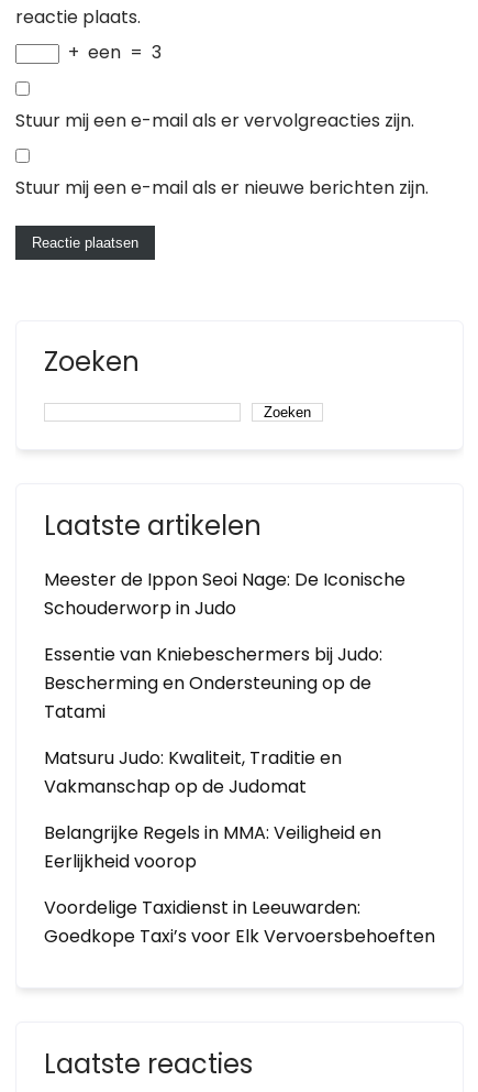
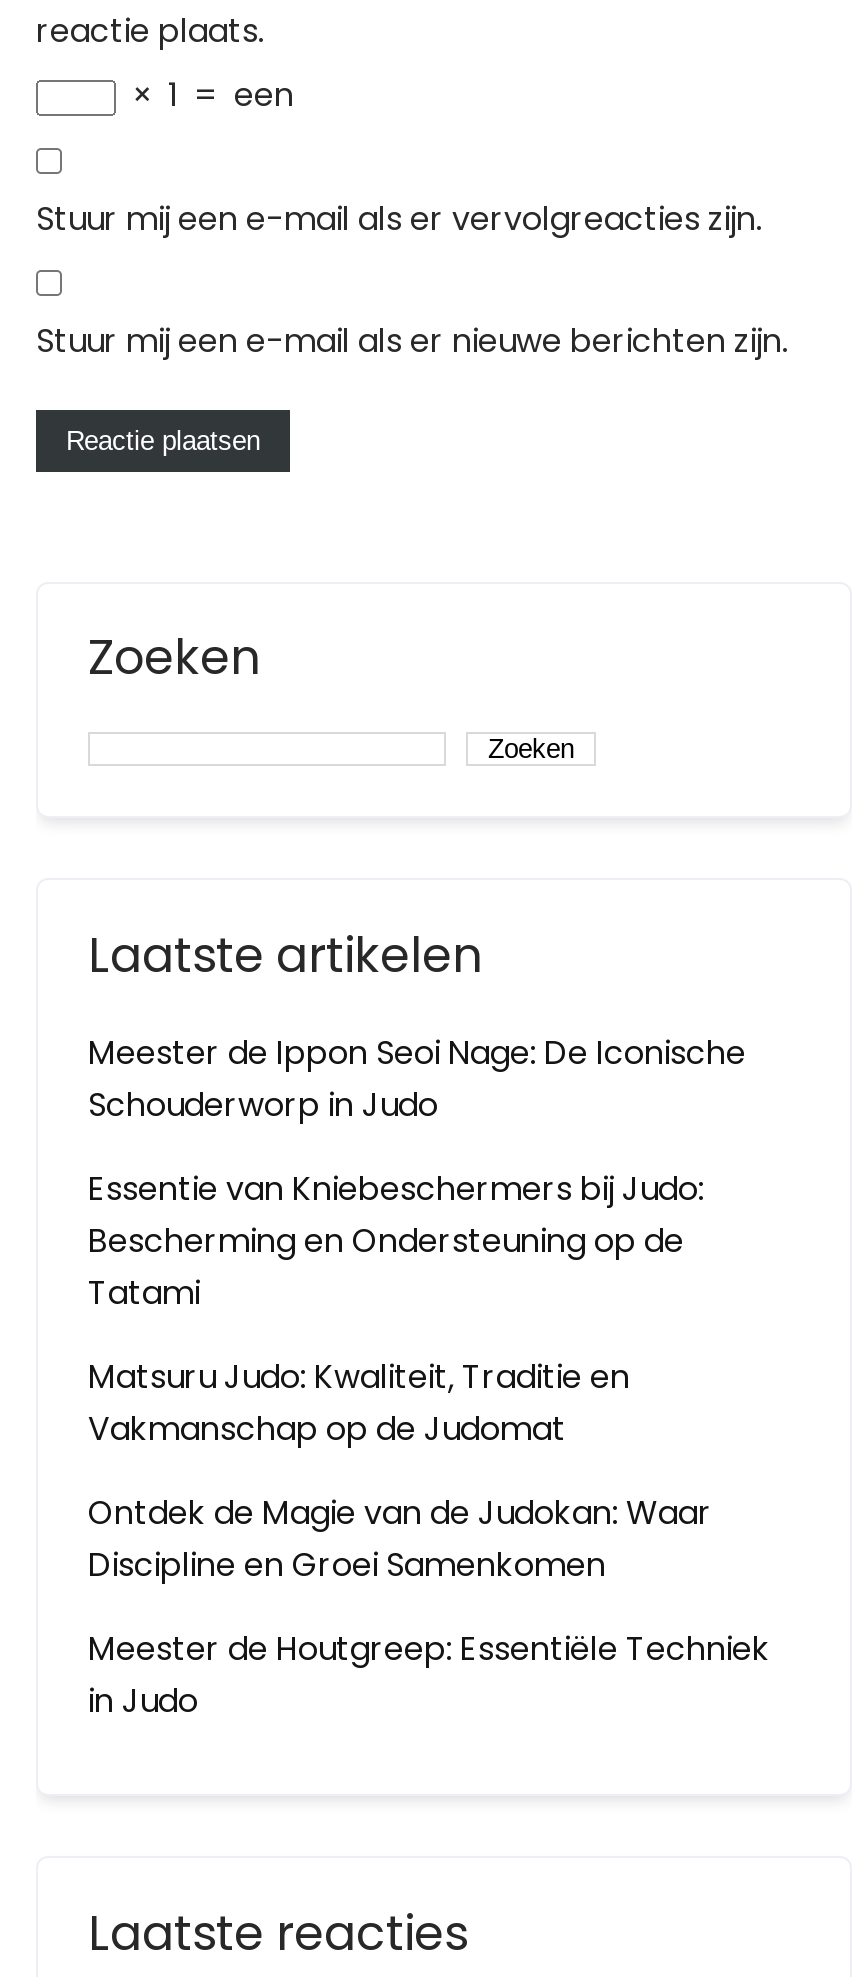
- + een = 3
+ × 1 = een

- Belangrijke Regels in MMA: Veiligheid en
- Eerlijkheid voorop
+ Ontdek de Magie van de Judokan: Waar
+ Discipline en Groei Samenkomen

- Voordelige Taxidienst in Leeuwarden:
- Goedkope Taxi’s voor Elk Vervoersbehoeften
+ Meester de Houtgreep: Essentiële Techniek
+ in Judo
